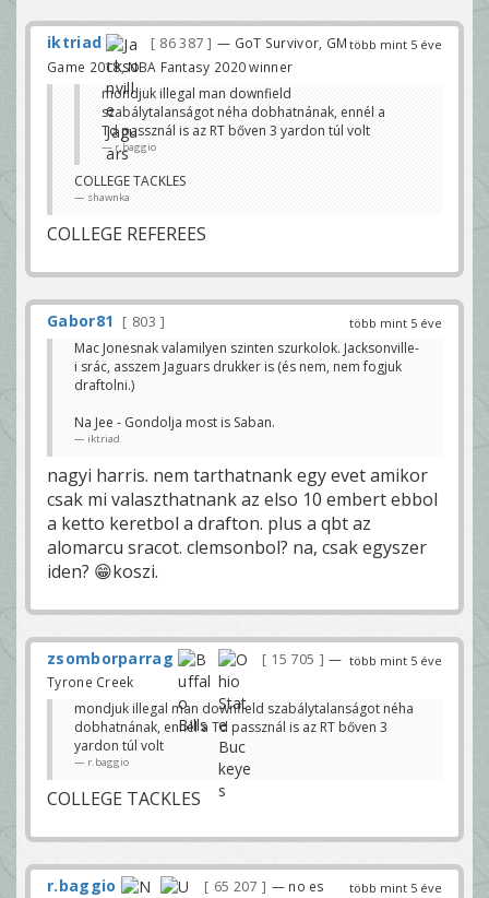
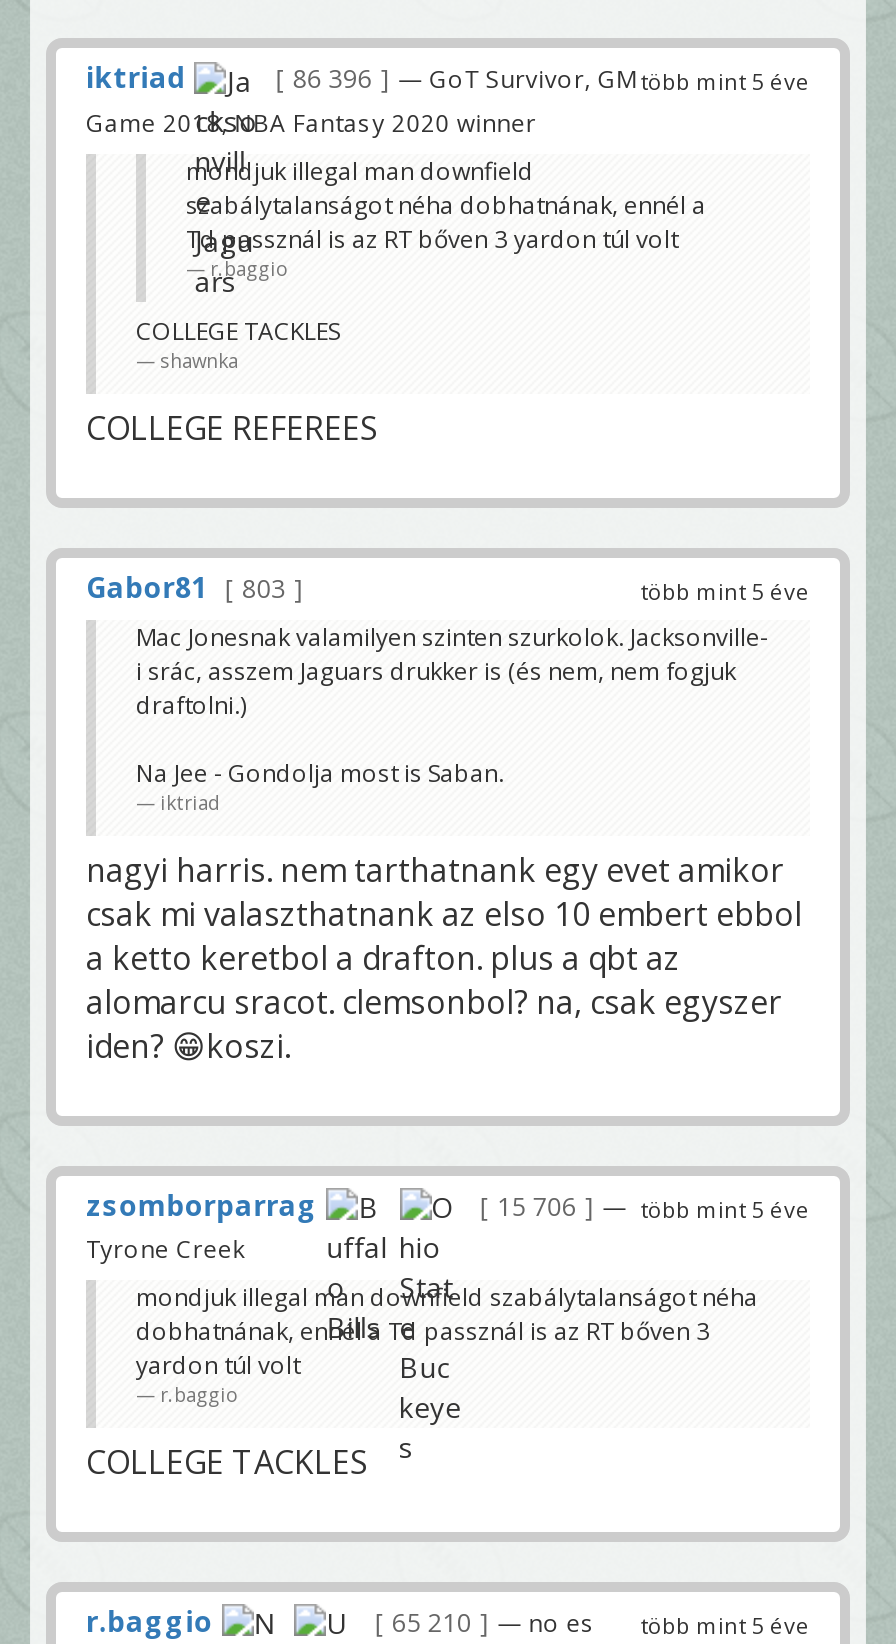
- 86 387 — GoT Survivor, GM több mint 5 éve
+ 86 396 — GoT Survivor, GM több mint 5 éve

- 15 705
+ 15 706

- 65 207 — no es több mint 5 éve
+ 65 210 — no es több mint 5 éve
